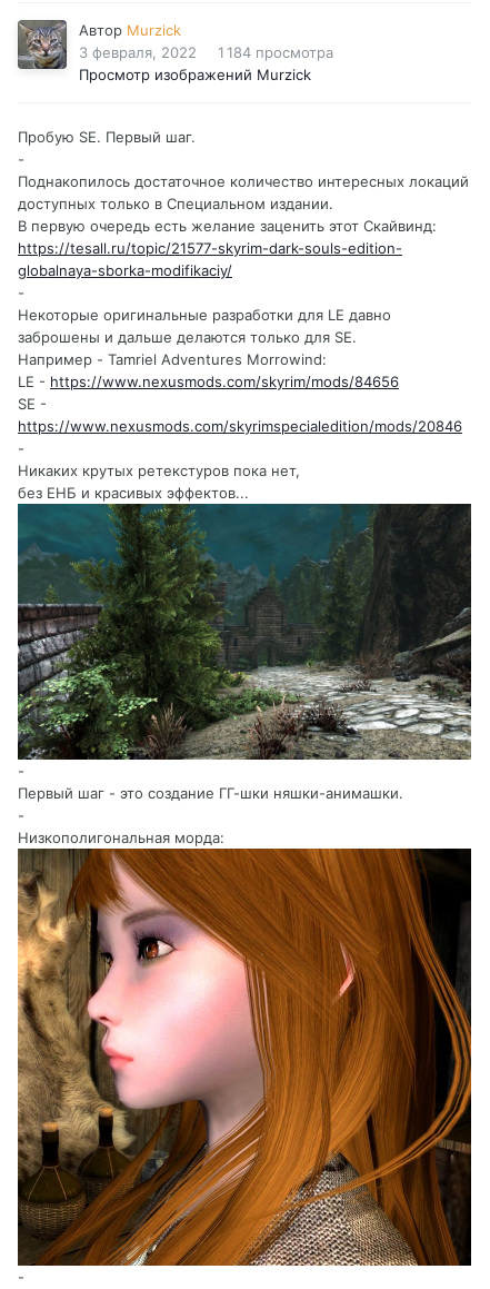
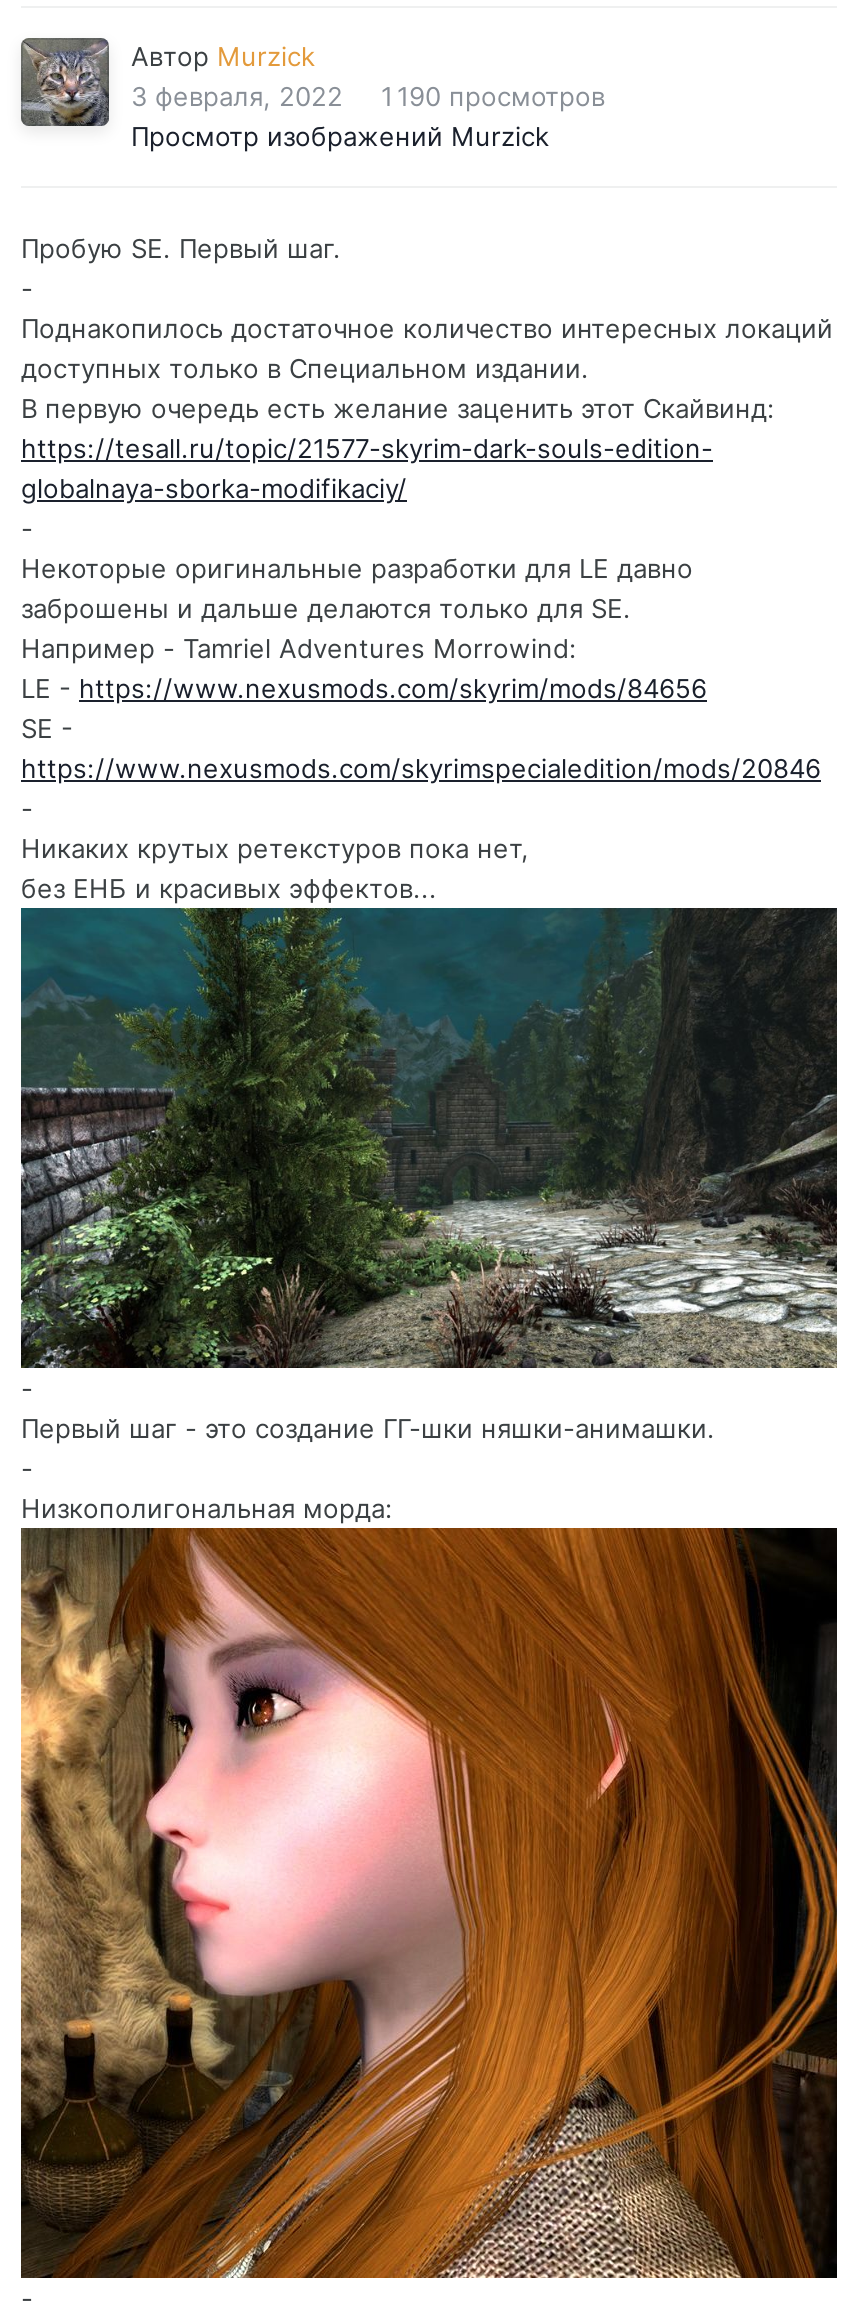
- 1 184 просмотра
+ 1 190 просмотров
